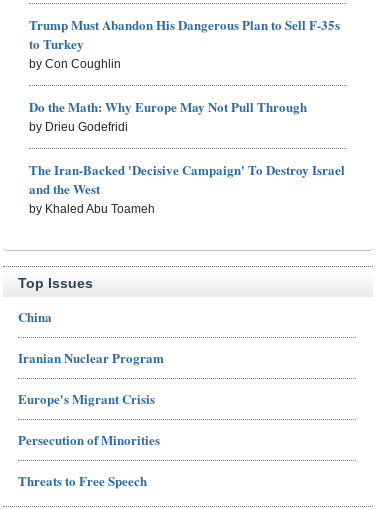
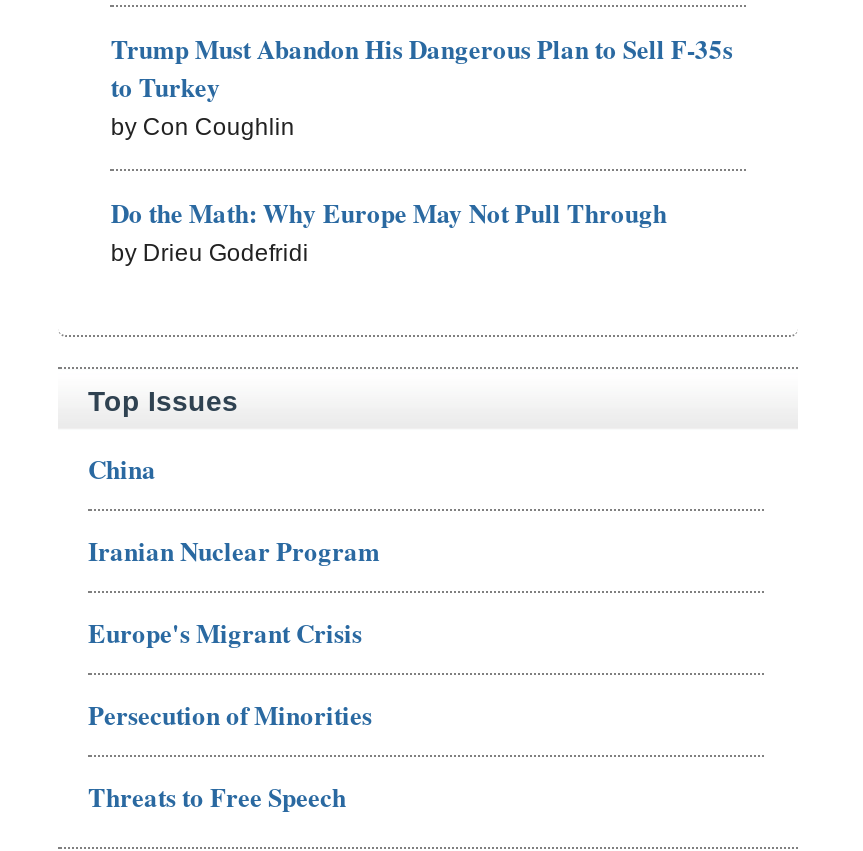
- The Iran-Backed 'Decisive Campaign' To Destroy Israel
- and the West
- by Khaled Abu Toameh
